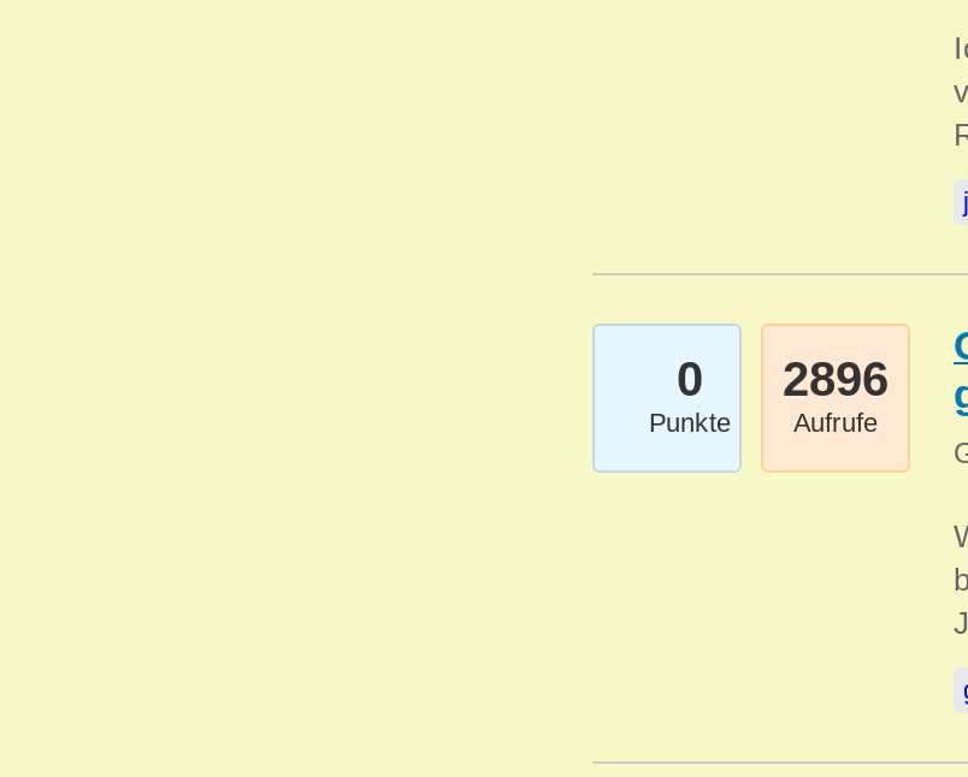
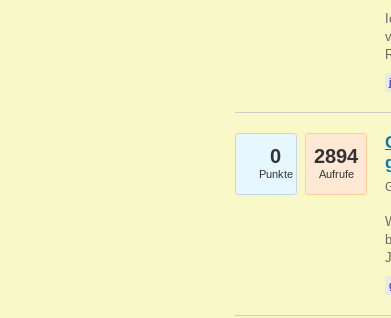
- 2896
+ 2894
